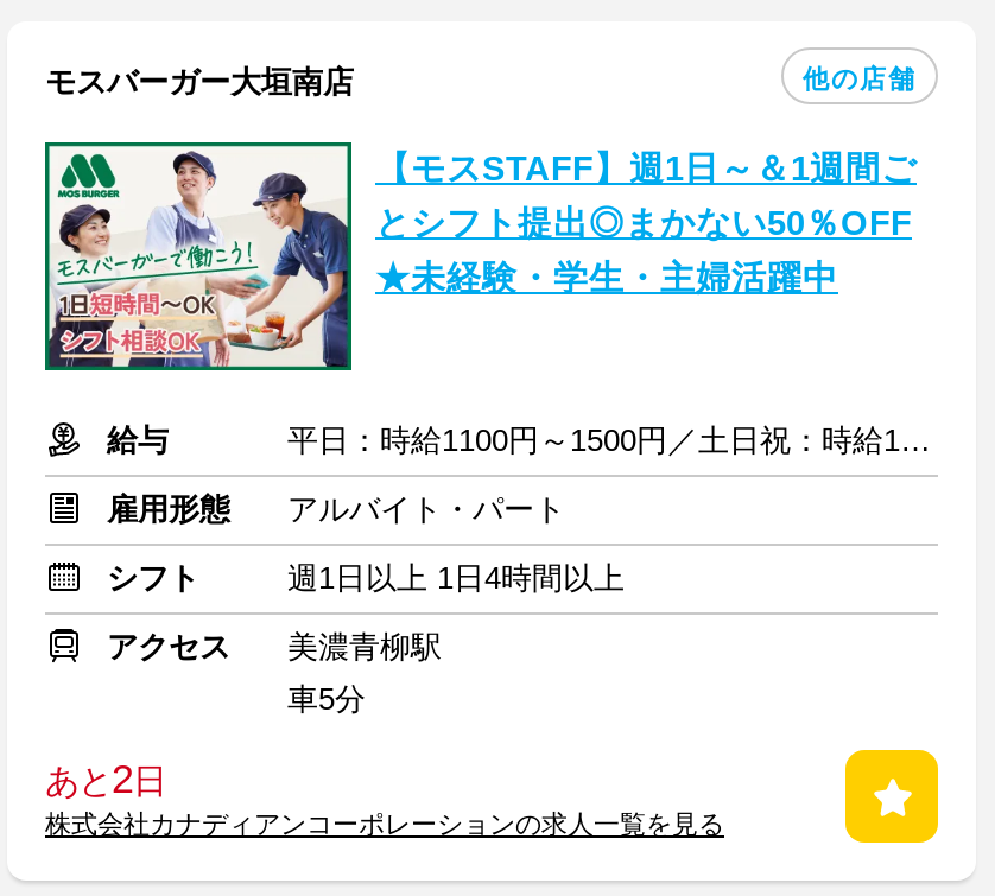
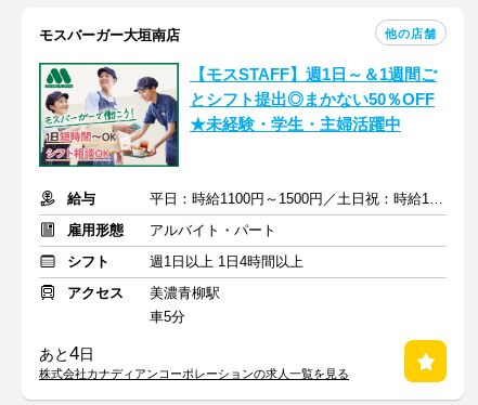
- あと2日
+ あと4日
